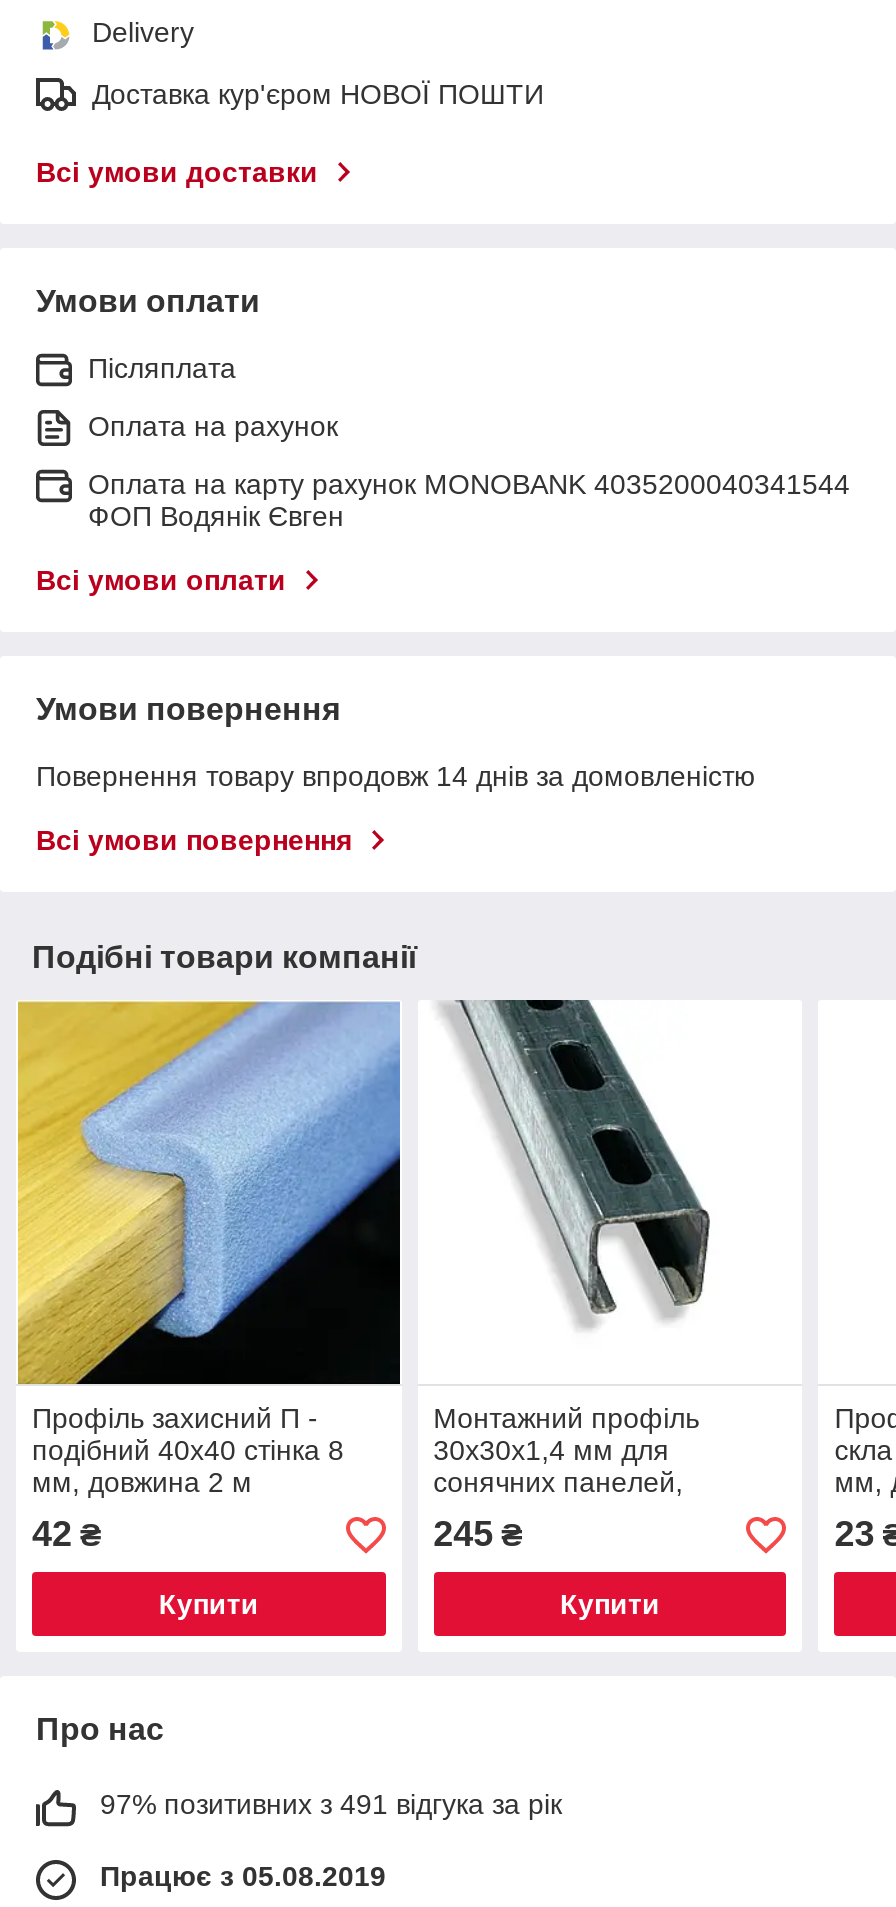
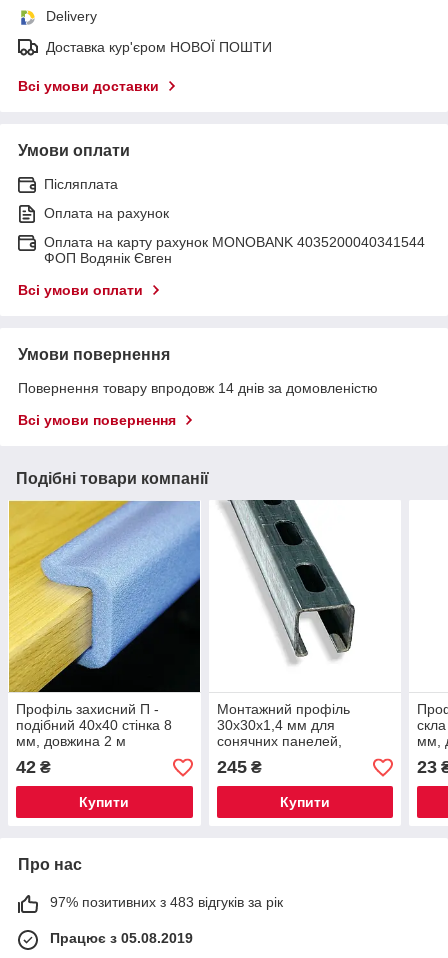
- 97% позитивних з 491 відгука за рік
+ 97% позитивних з 483 відгуків за рік
